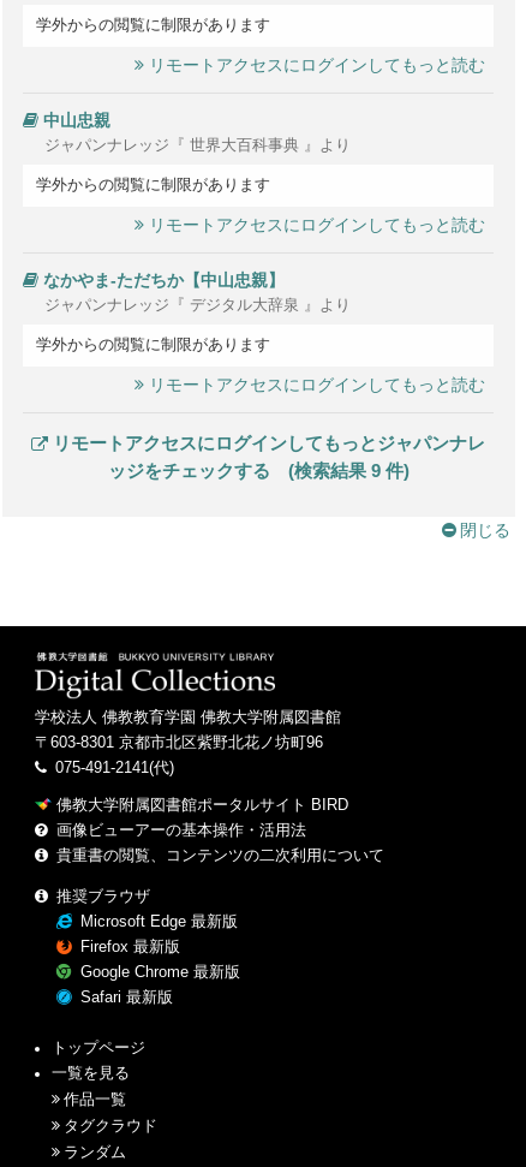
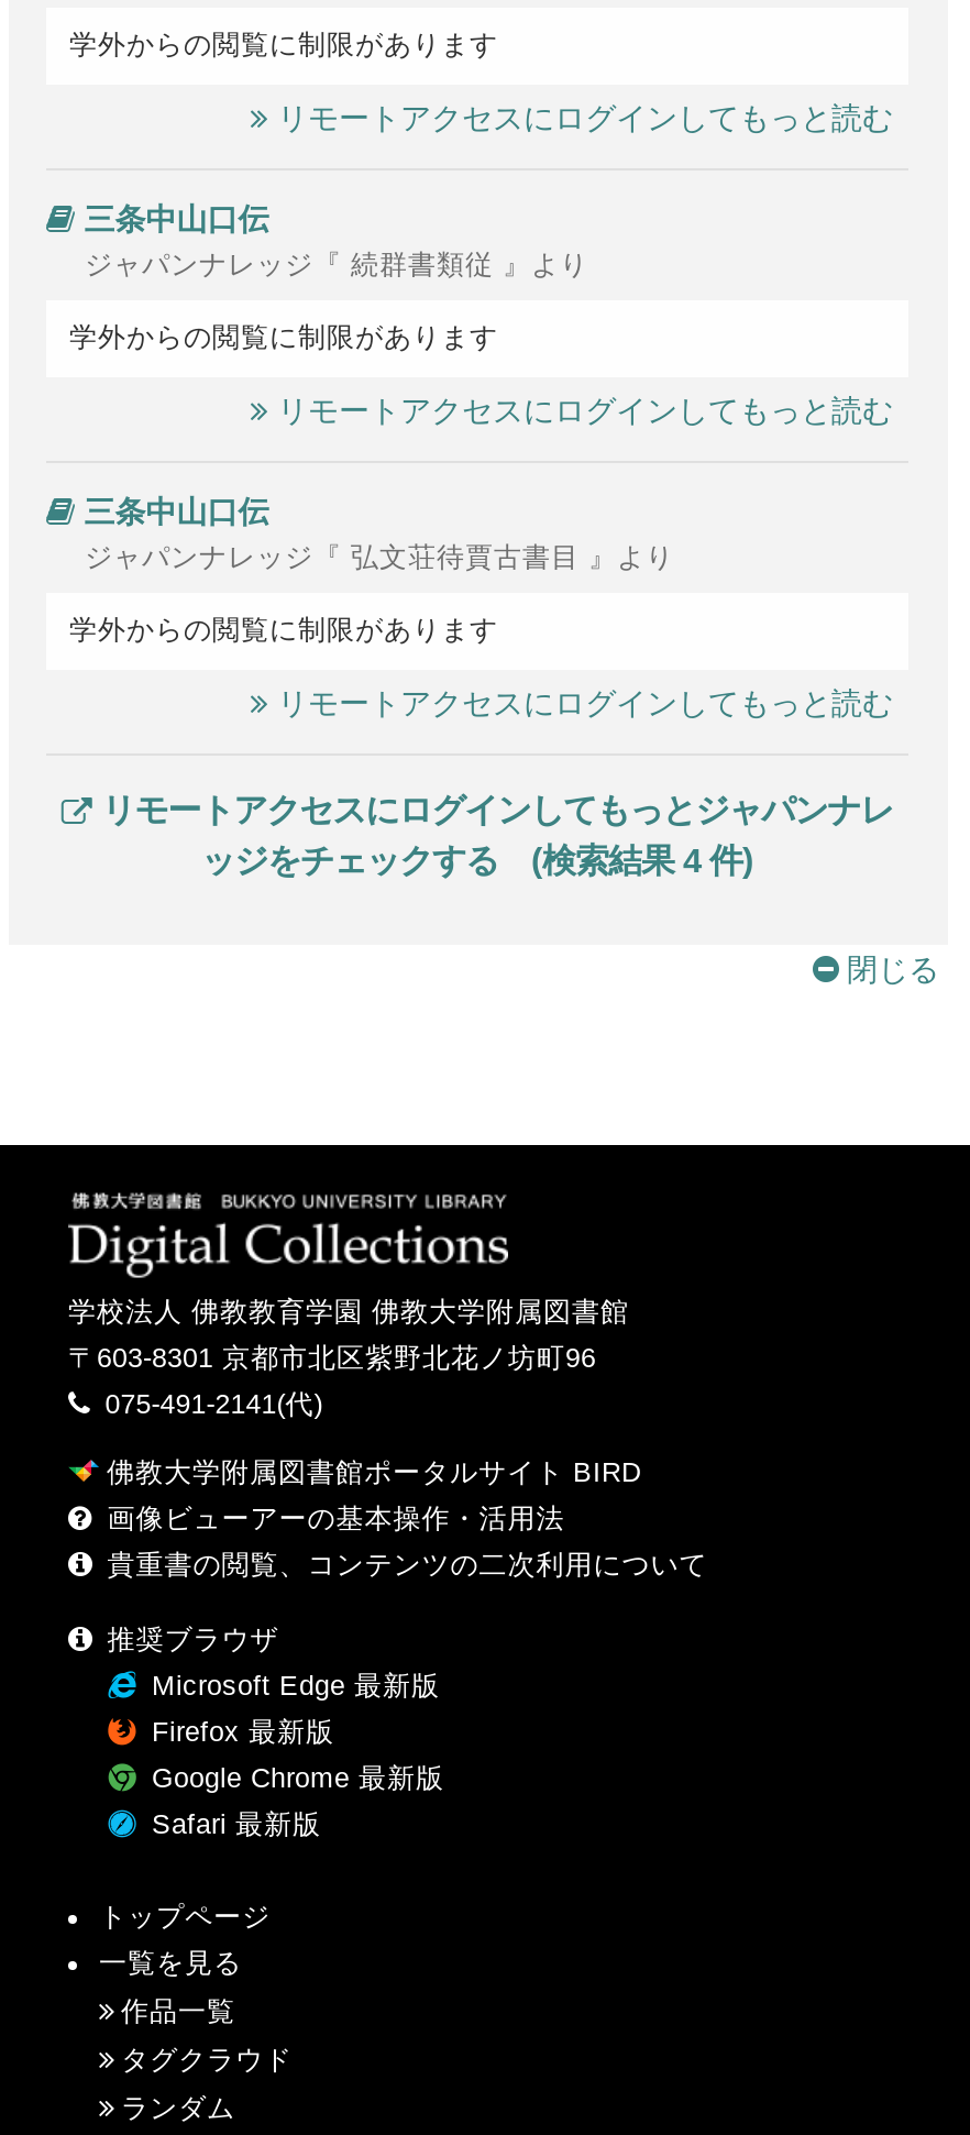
- 中山忠親
- ジャパンナレッジ『 世界大百科事典 』より
+ 三条中山口伝
+ ジャパンナレッジ『 続群書類従 』より

- なかやま‐ただちか【中山忠親】
- ジャパンナレッジ『 デジタル大辞泉 』より
+ 三条中山口伝
+ ジャパンナレッジ『 弘文荘待賈古書目 』より

- ッジをチェックする (検索結果 9 件)
+ ッジをチェックする (検索結果 4 件)
